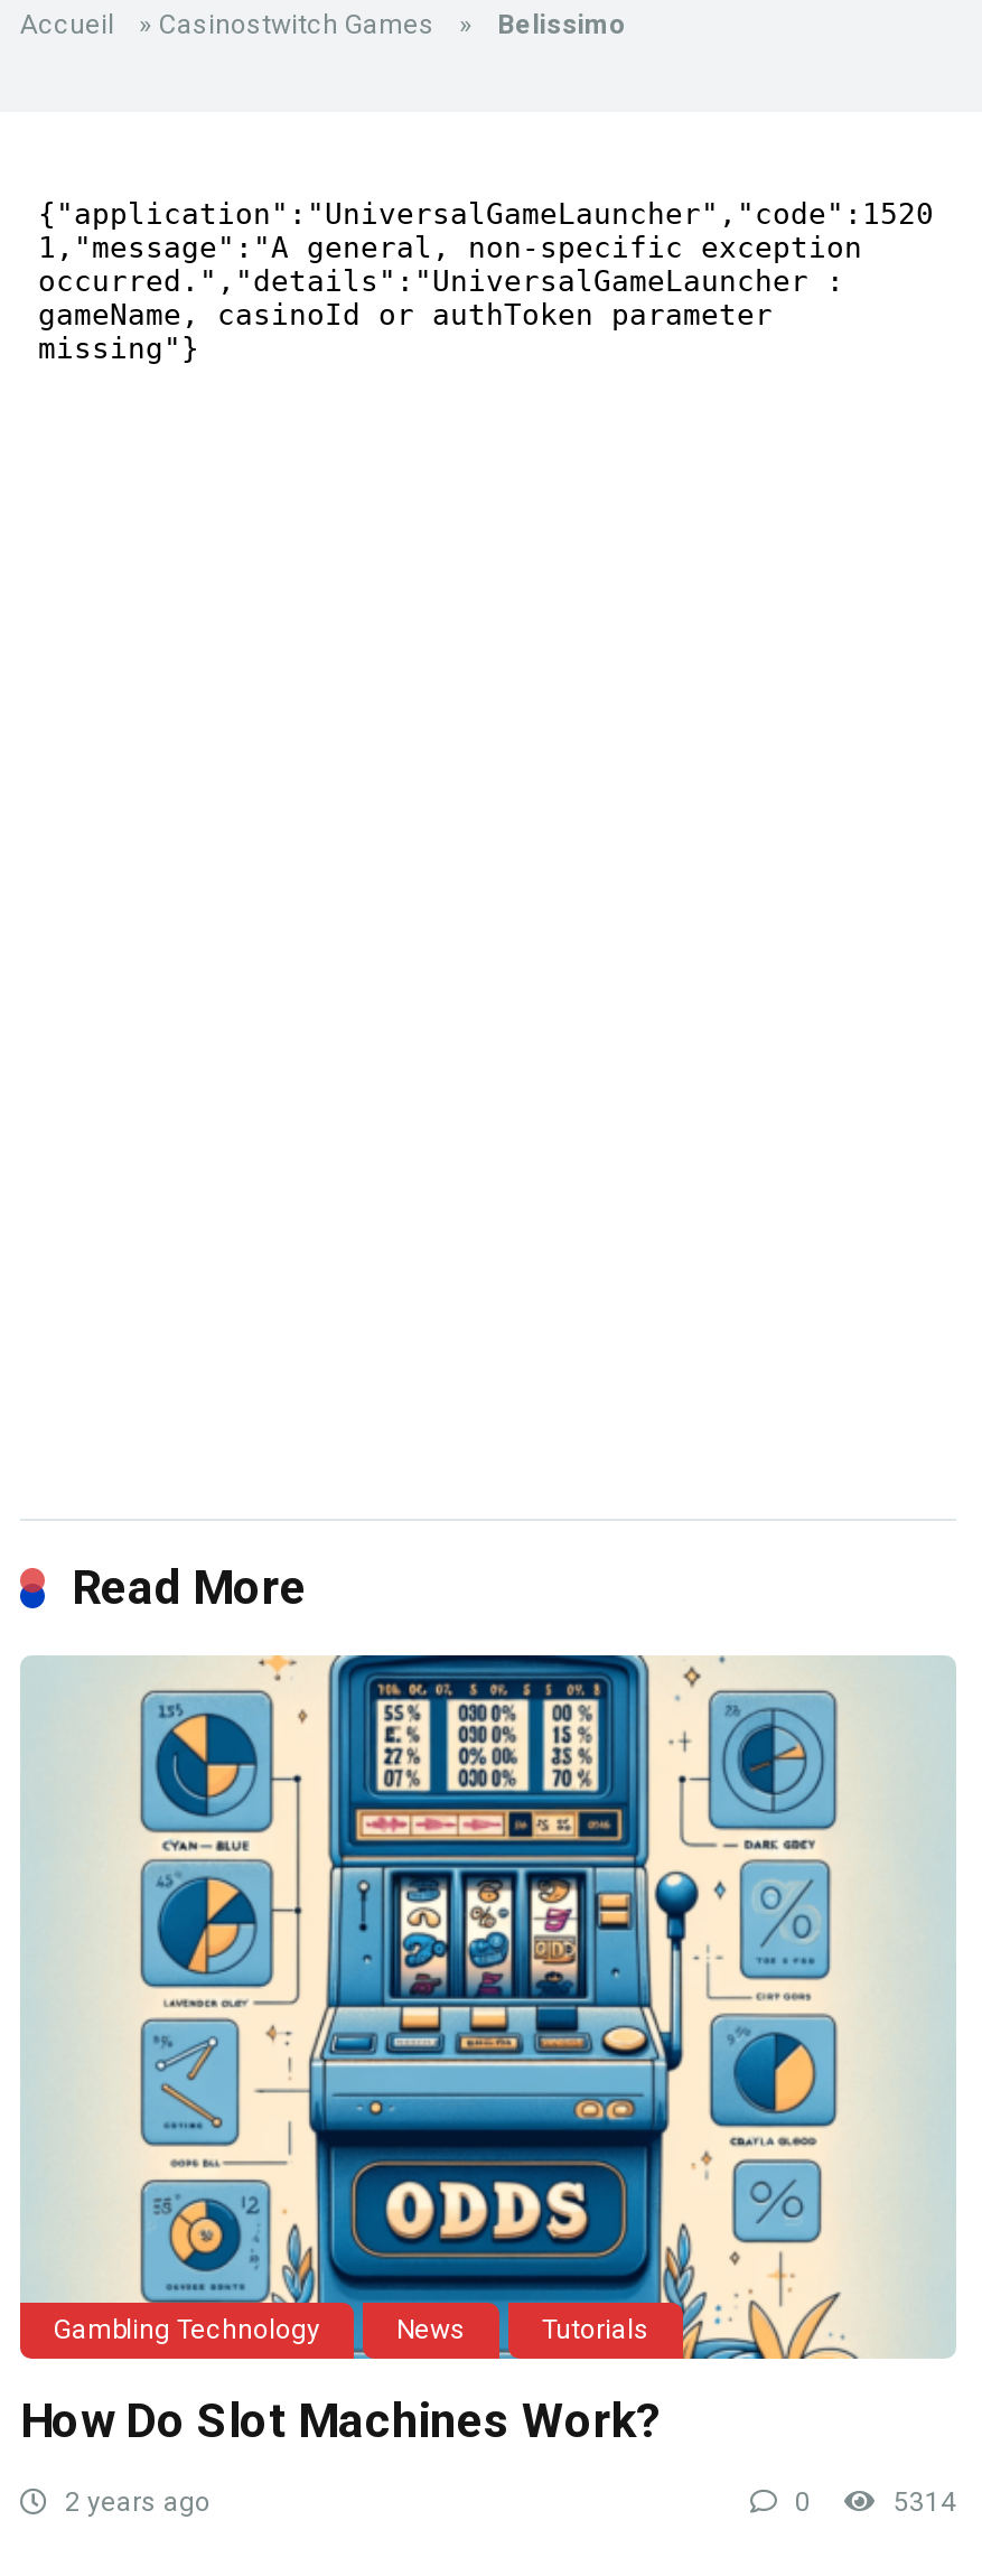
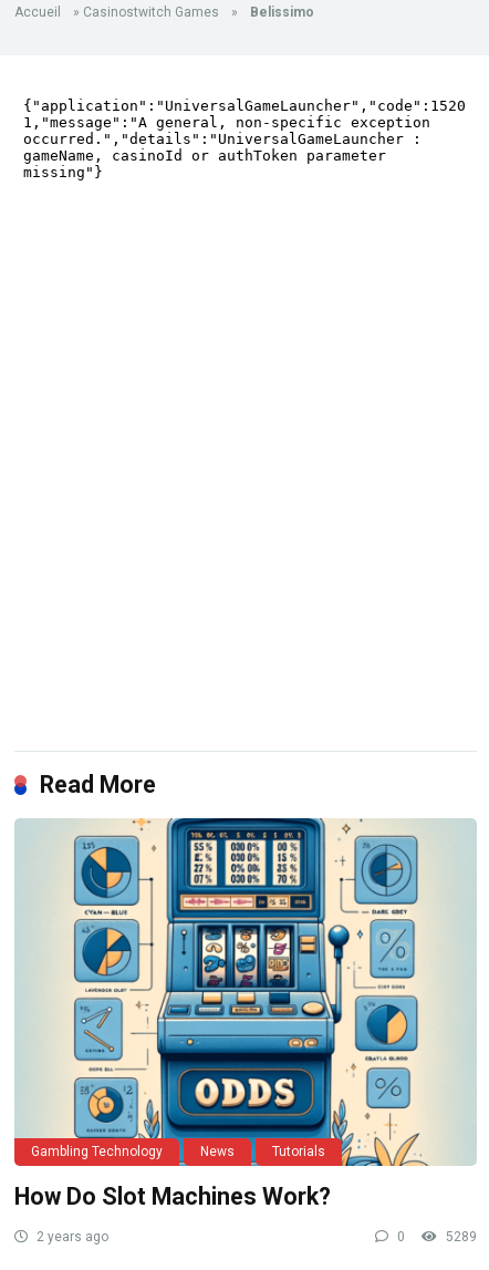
- 5314
+ 5289
